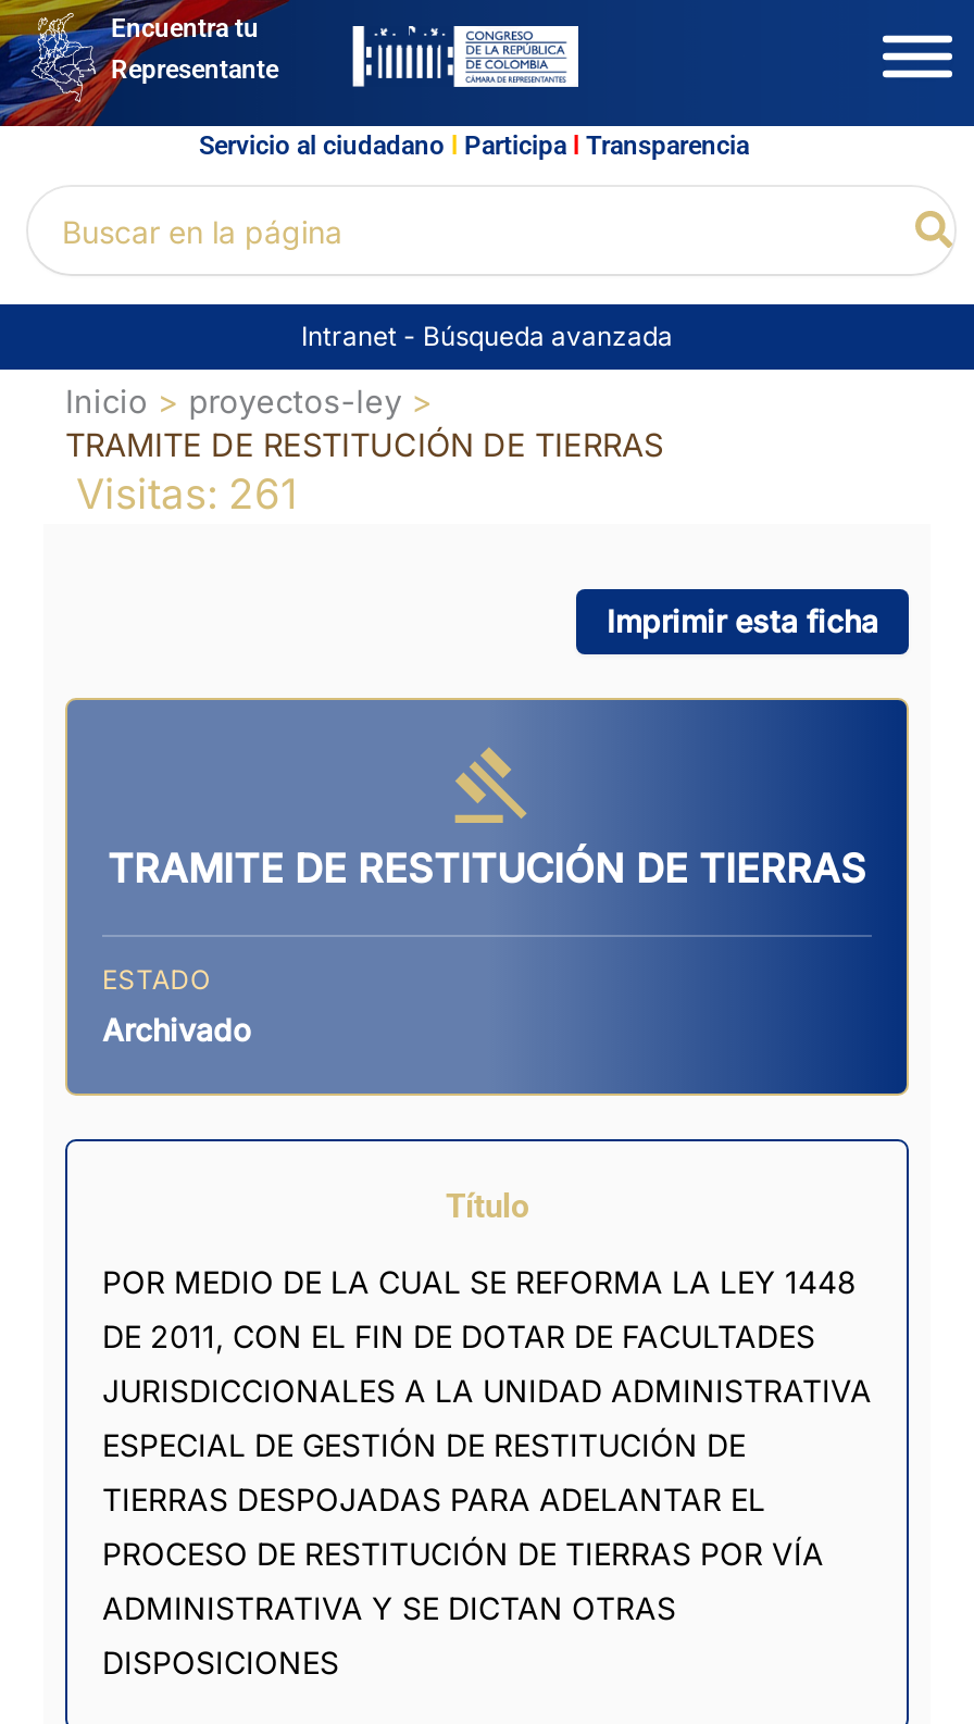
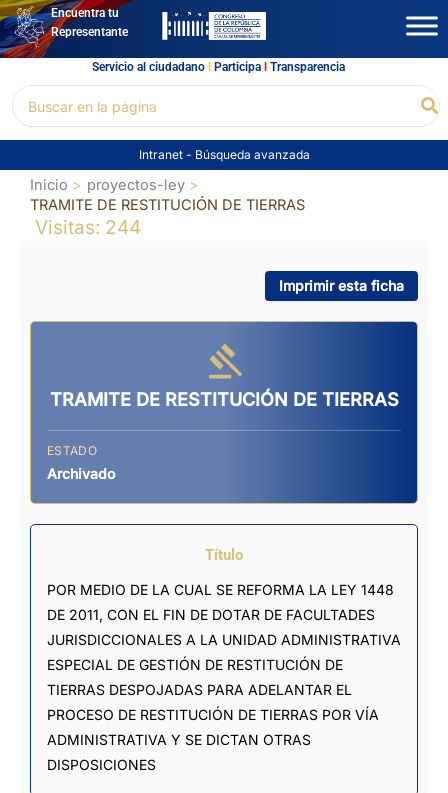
- Visitas: 261
+ Visitas: 244
